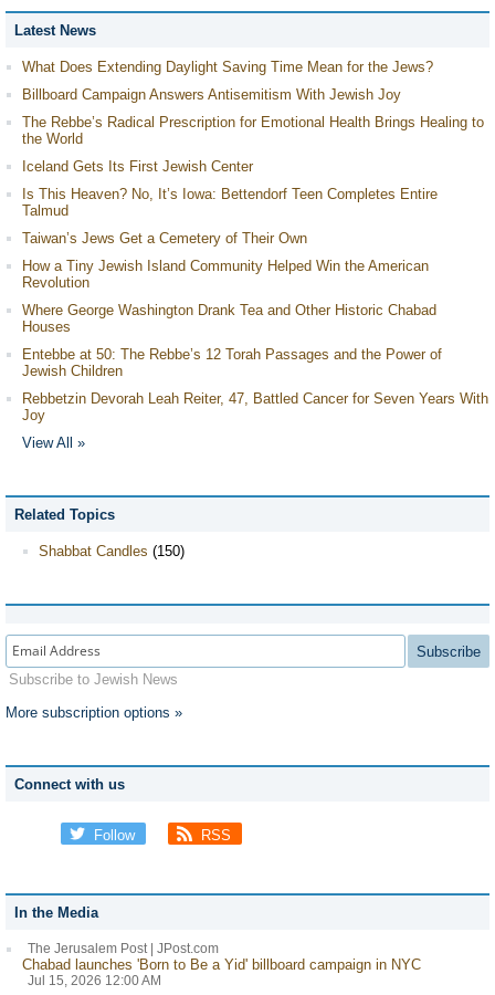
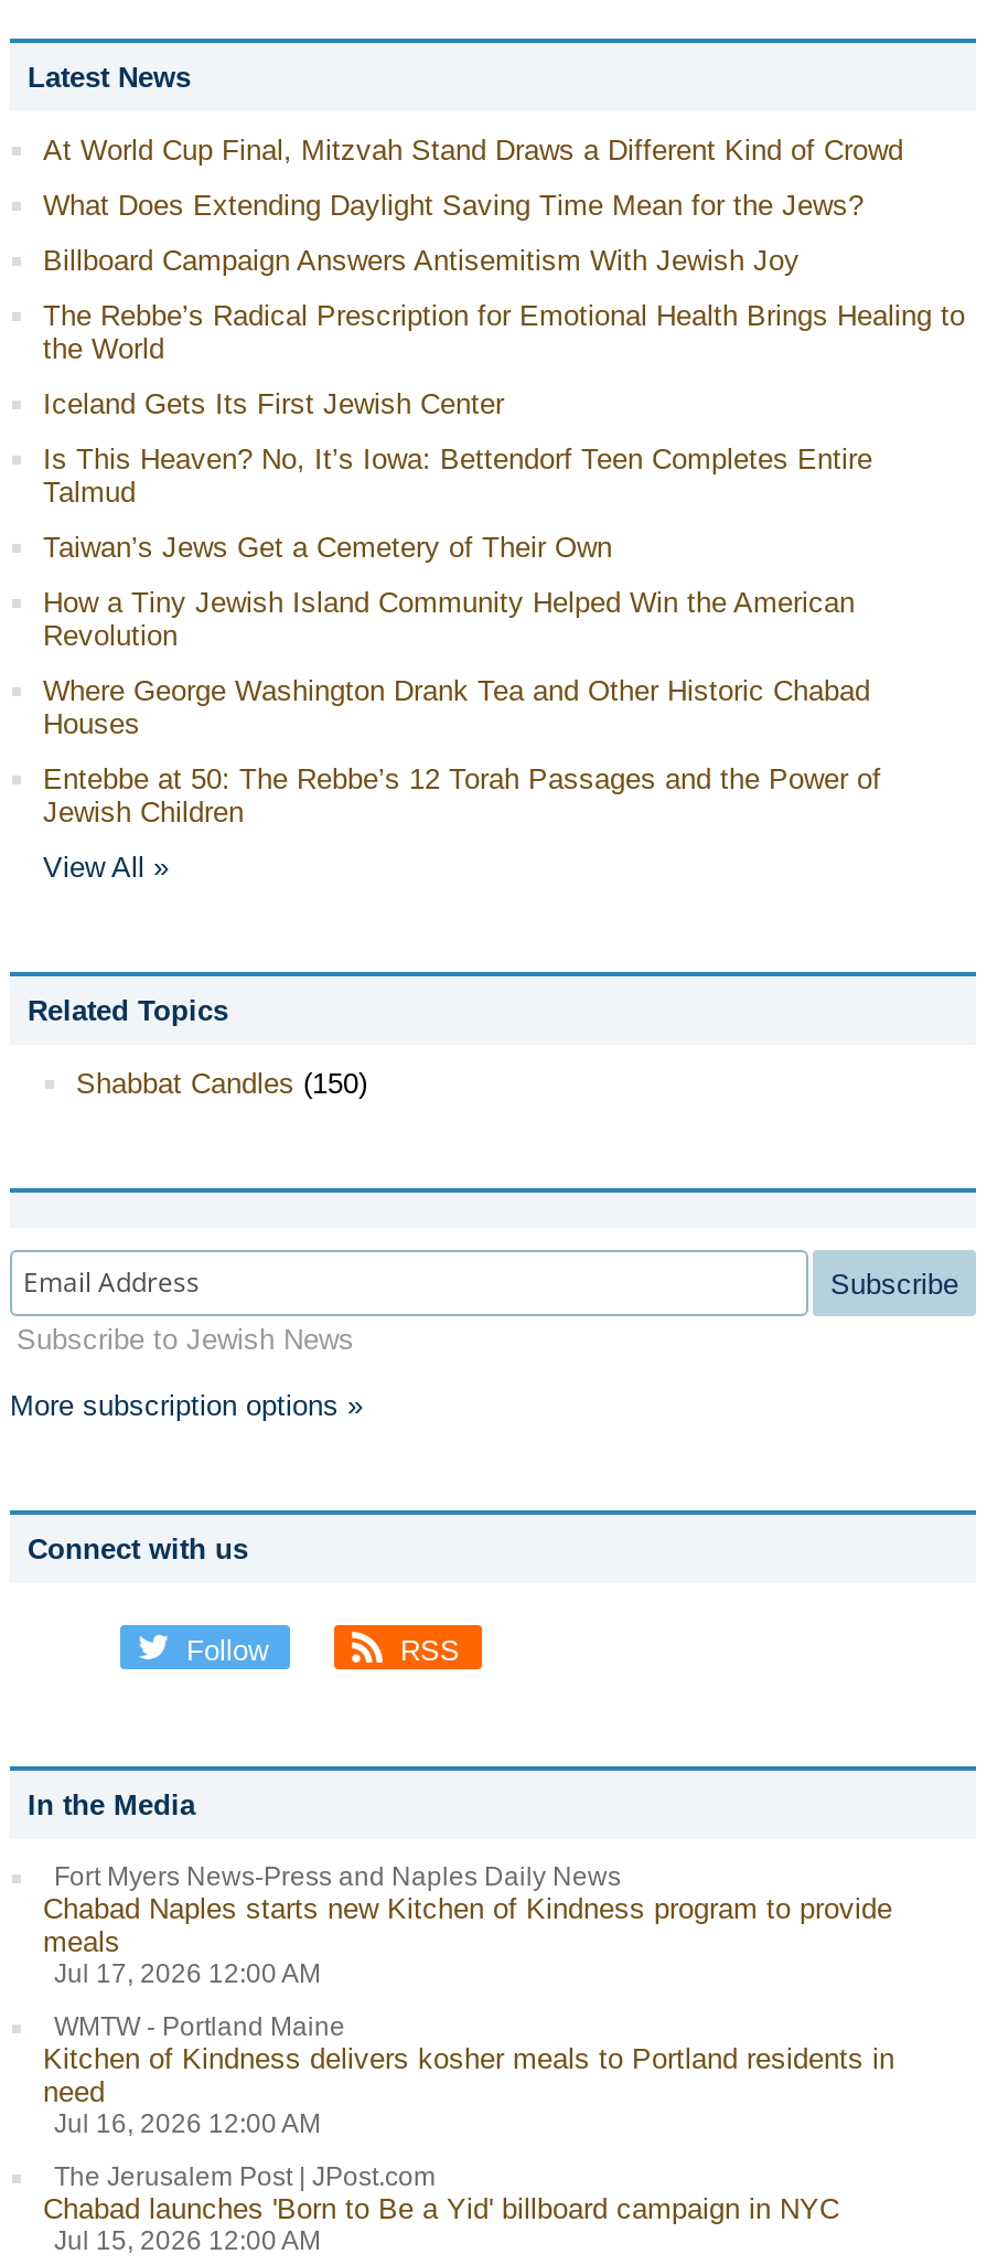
+ At World Cup Final, Mitzvah Stand Draws a Different Kind of Crowd

- Rebbetzin Devorah Leah Reiter, 47, Battled Cancer for Seven Years With
- Joy

+ Fort Myers News-Press and Naples Daily News
+ Chabad Naples starts new Kitchen of Kindness program to provide
+ meals
+ Jul 17, 2026 12:00 AM
+ WMTW - Portland Maine
+ Kitchen of Kindness delivers kosher meals to Portland residents in
+ need
+ Jul 16, 2026 12:00 AM
